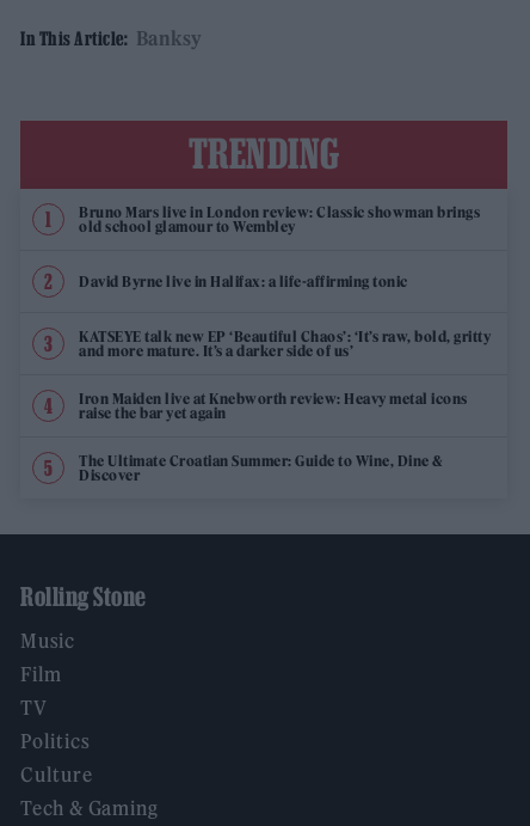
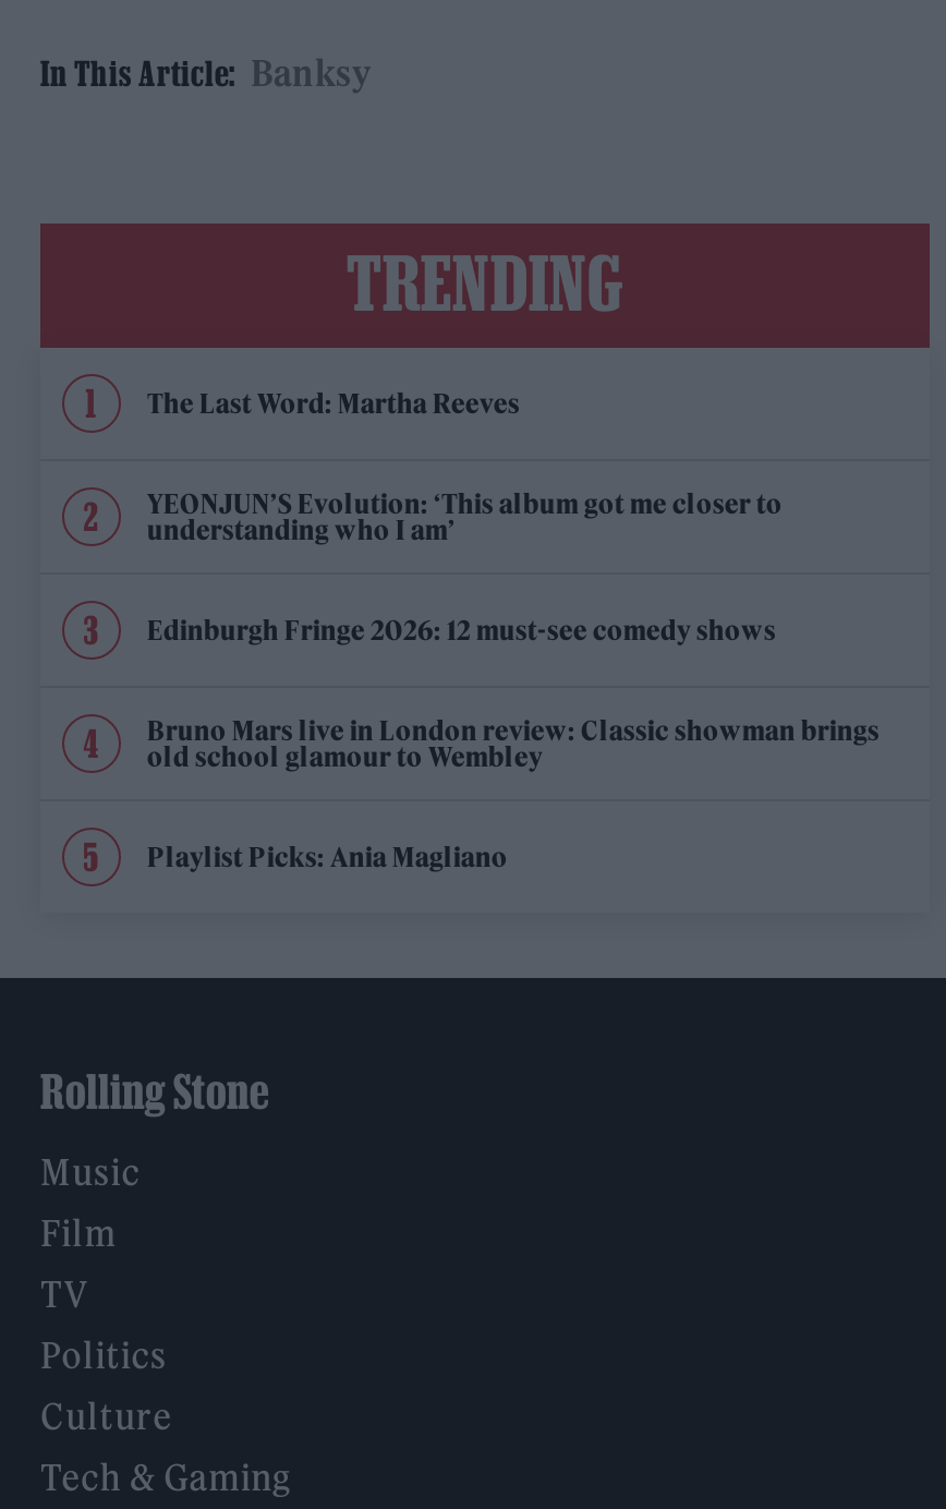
+ The Last Word: Martha Reeves
+ YEONJUN’S Evolution: ‘This album got me closer to
+ understanding who I am’
+ Edinburgh Fringe 2026: 12 must-see comedy shows

moved down: Bruno Mars live in London review: Classic showman brings | old school glamour to Wembley

- David Byrne live in Halifax: a life-affirming tonic
- KATSEYE talk new EP ‘Beautiful Chaos’: ‘It’s raw, bold, gritty
- and more mature. It’s a darker side of us’
- Iron Maiden live at Knebworth review: Heavy metal icons
- raise the bar yet again
- The Ultimate Croatian Summer: Guide to Wine, Dine &
- Discover
+ Playlist Picks: Ania Magliano
